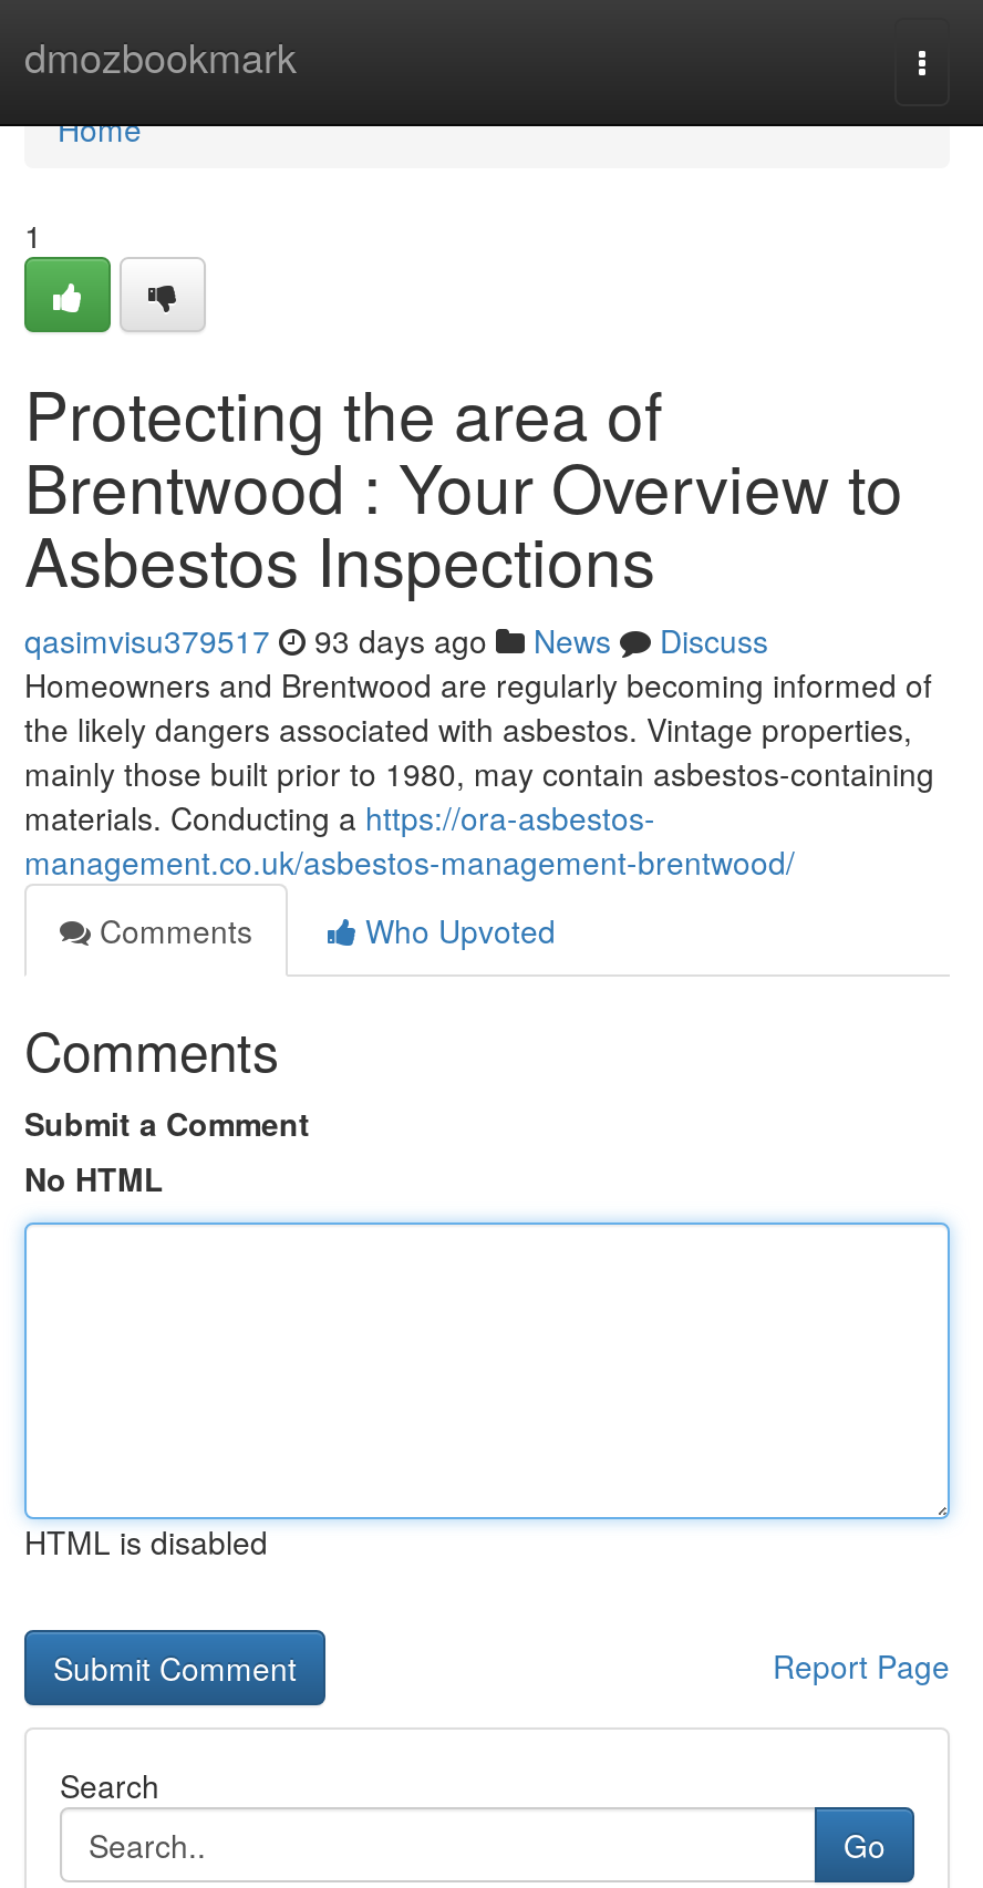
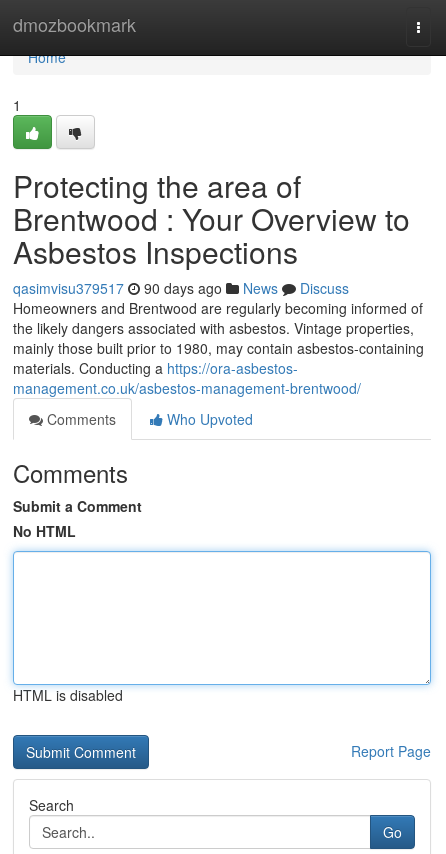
- qasimvisu379517 93 days ago News Discuss
+ qasimvisu379517 90 days ago News Discuss
